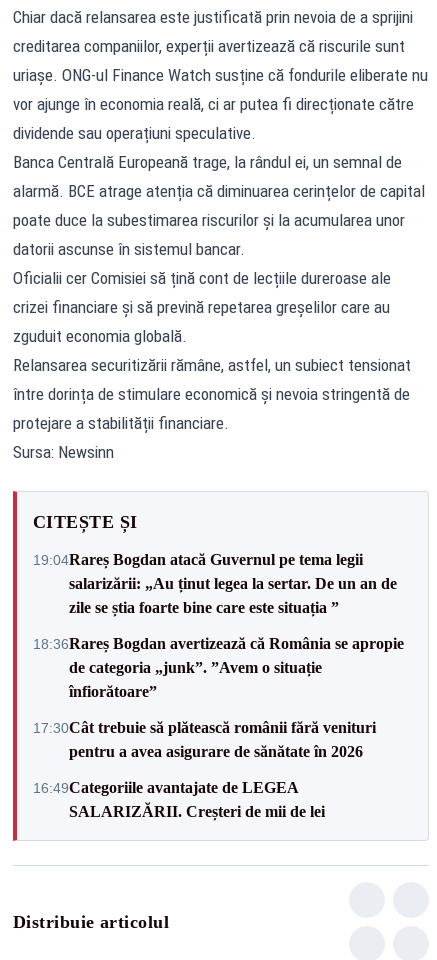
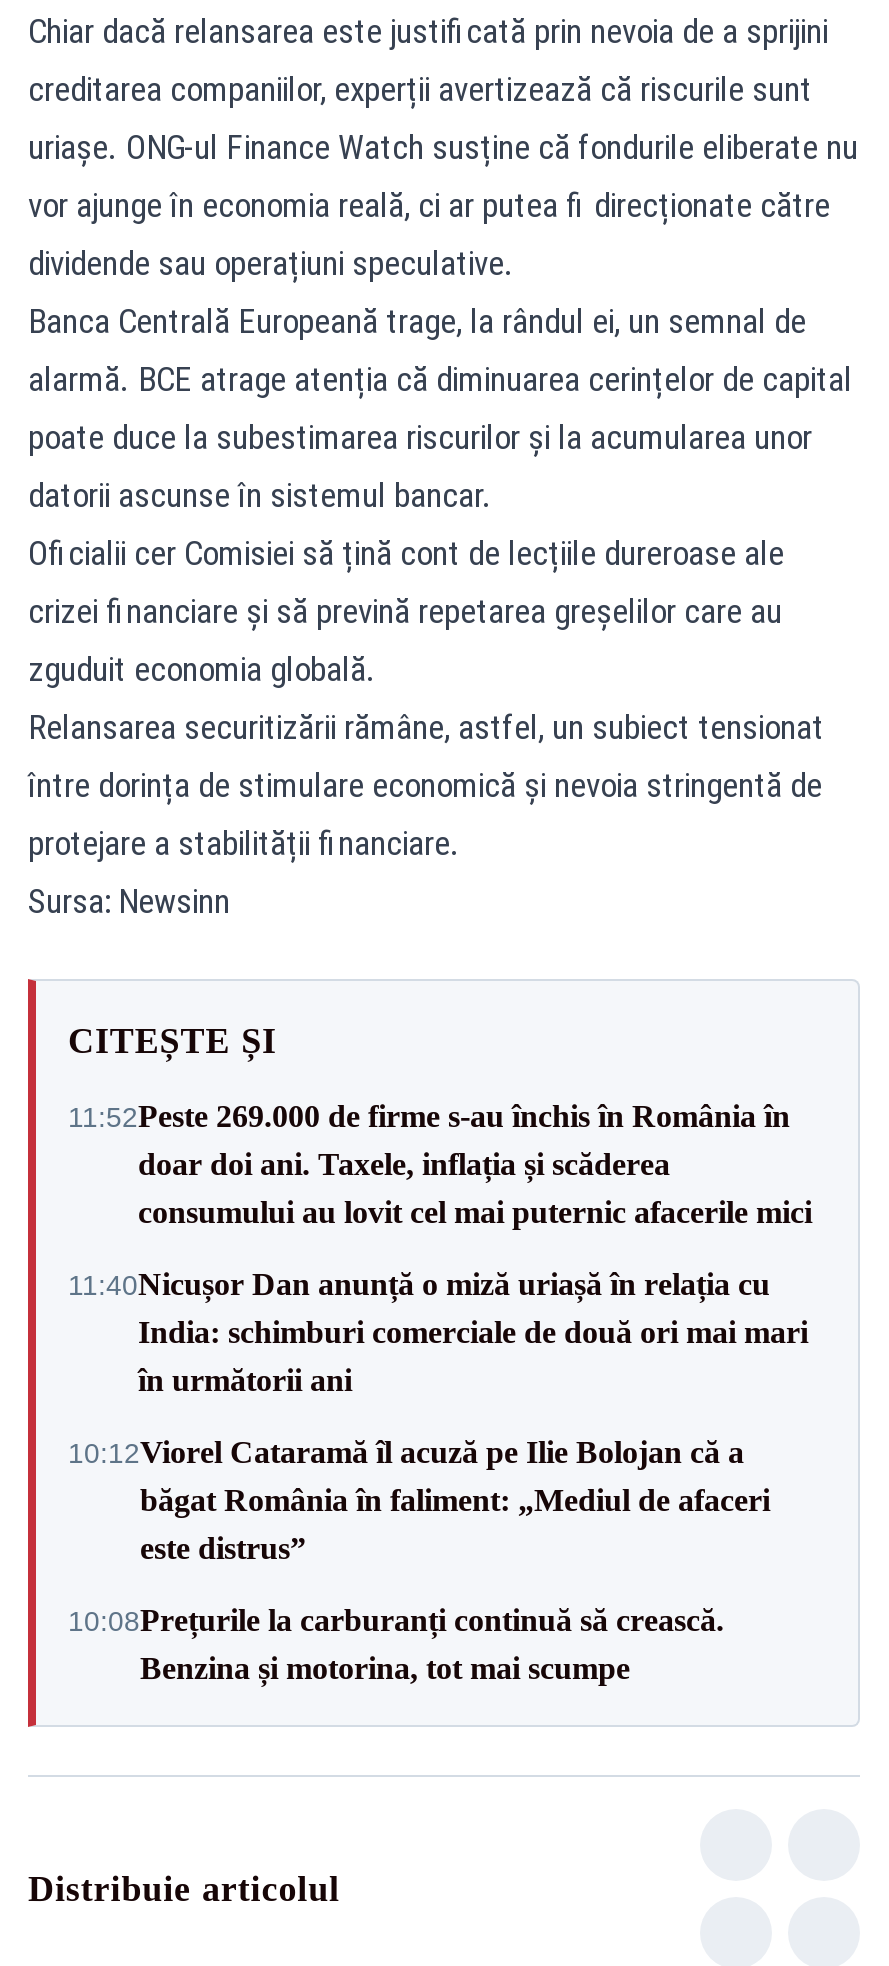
- 19:04Rareș Bogdan atacă Guvernul pe tema legii
- salarizării: „Au ținut legea la sertar. De un an de
- zile se știa foarte bine care este situația ”
+ 11:52Peste 269.000 de firme s-au închis în România în
+ doar doi ani. Taxele, inflația și scăderea
+ consumului au lovit cel mai puternic afacerile mici

- 18:36Rareș Bogdan avertizează că România se apropie
- de categoria „junk”. ”Avem o situație
- înfiorătoare”
+ 11:40Nicușor Dan anunță o miză uriașă în relația cu
+ India: schimburi comerciale de două ori mai mari
+ în următorii ani

- 17:30Cât trebuie să plătească românii fără venituri
- pentru a avea asigurare de sănătate în 2026
+ 10:12Viorel Cataramă îl acuză pe Ilie Bolojan că a
+ băgat România în faliment: „Mediul de afaceri
+ este distrus”

- 16:49Categoriile avantajate de LEGEA
- SALARIZĂRII. Creșteri de mii de lei
+ 10:08Prețurile la carburanți continuă să crească.
+ Benzina și motorina, tot mai scumpe
